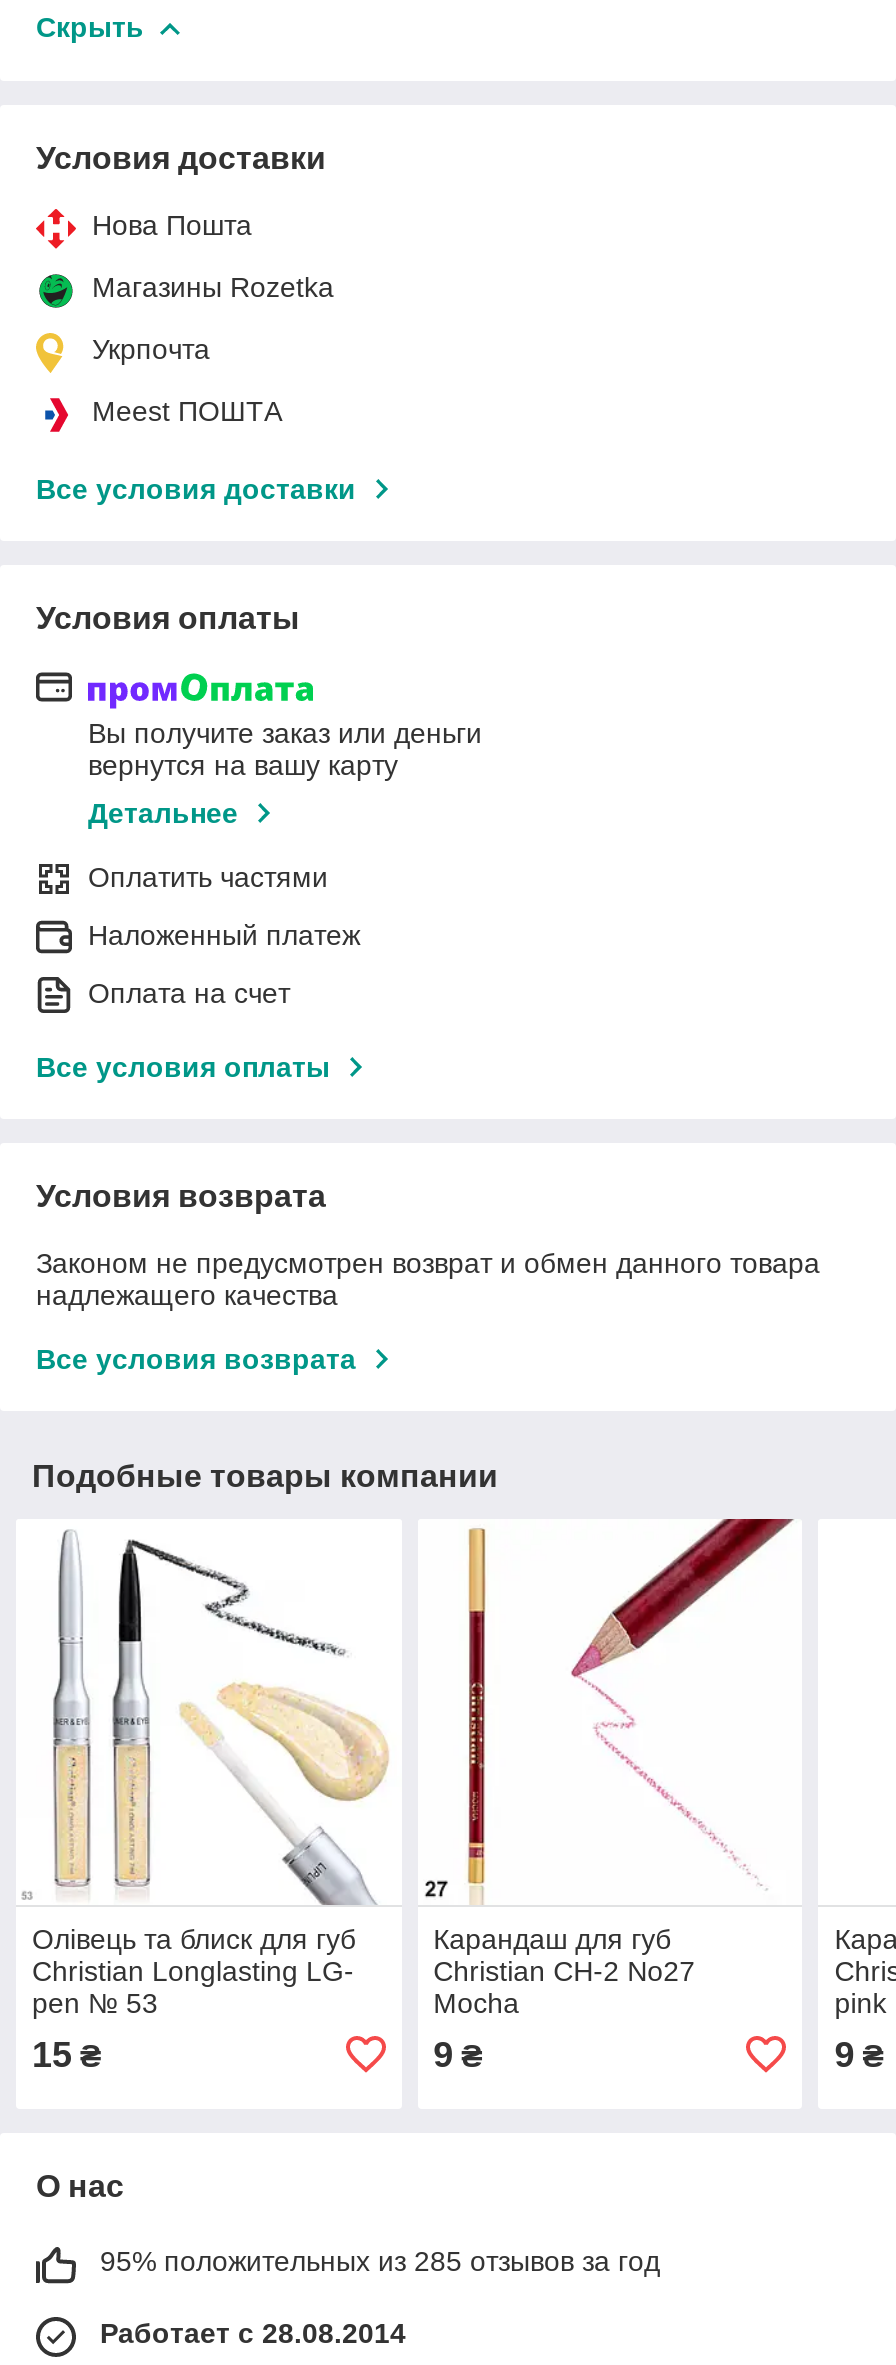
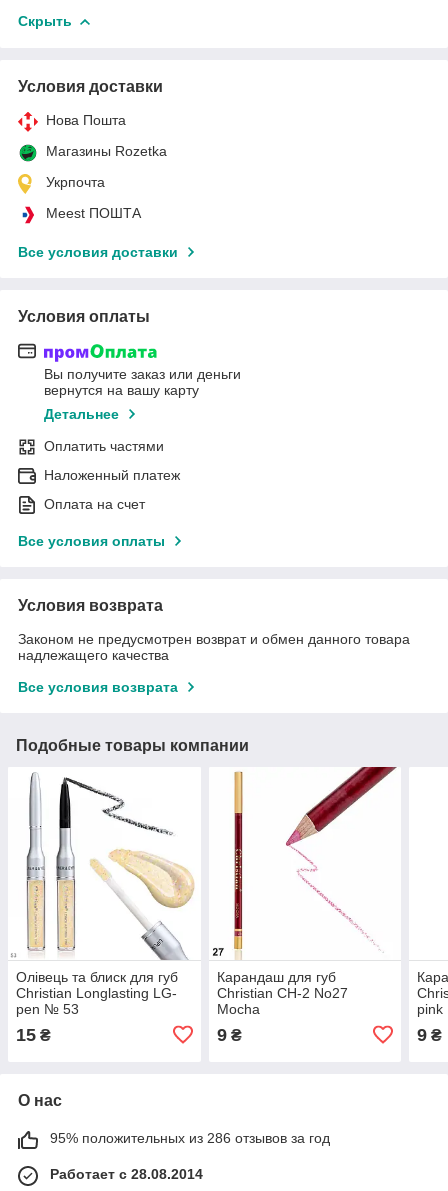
- 95% положительных из 285 отзывов за год
+ 95% положительных из 286 отзывов за год
